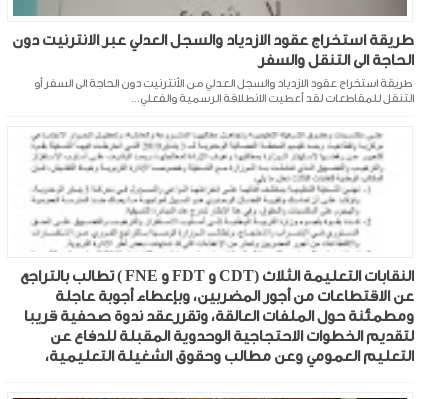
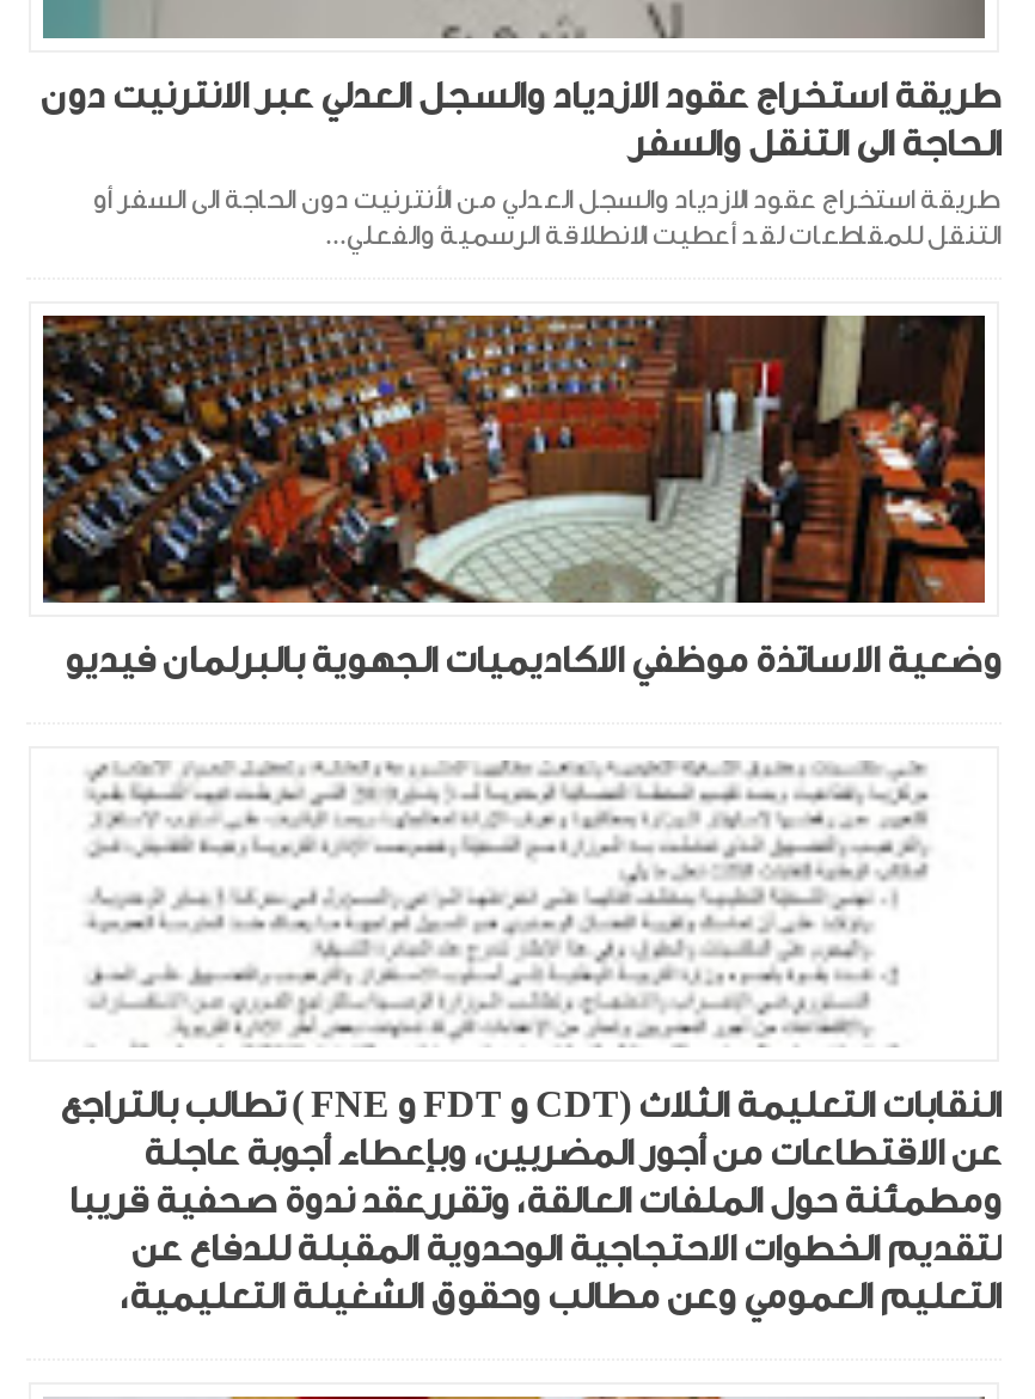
+ [image]
+ وضعية الاساتذة موظفي الاكاديميات الجهوية بالبرلمان فيديو
